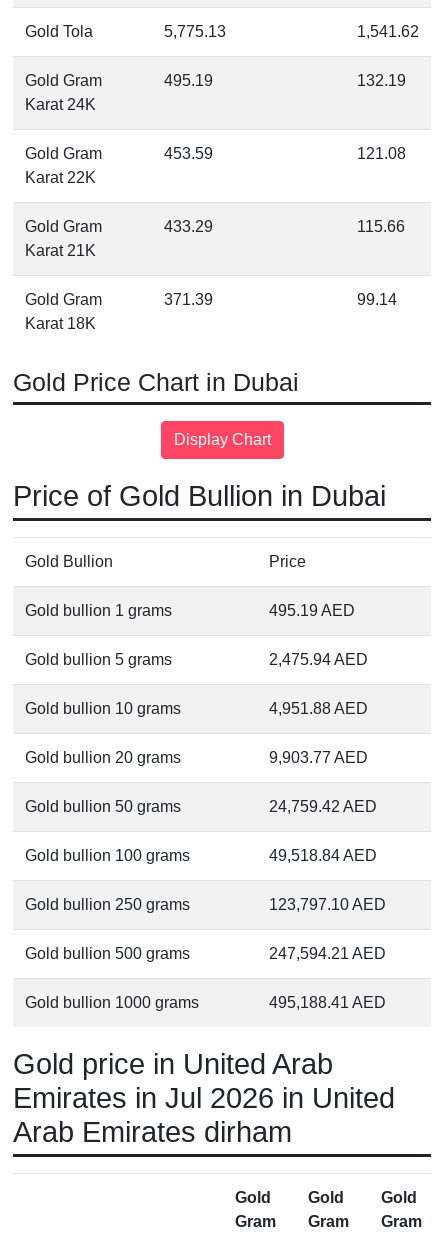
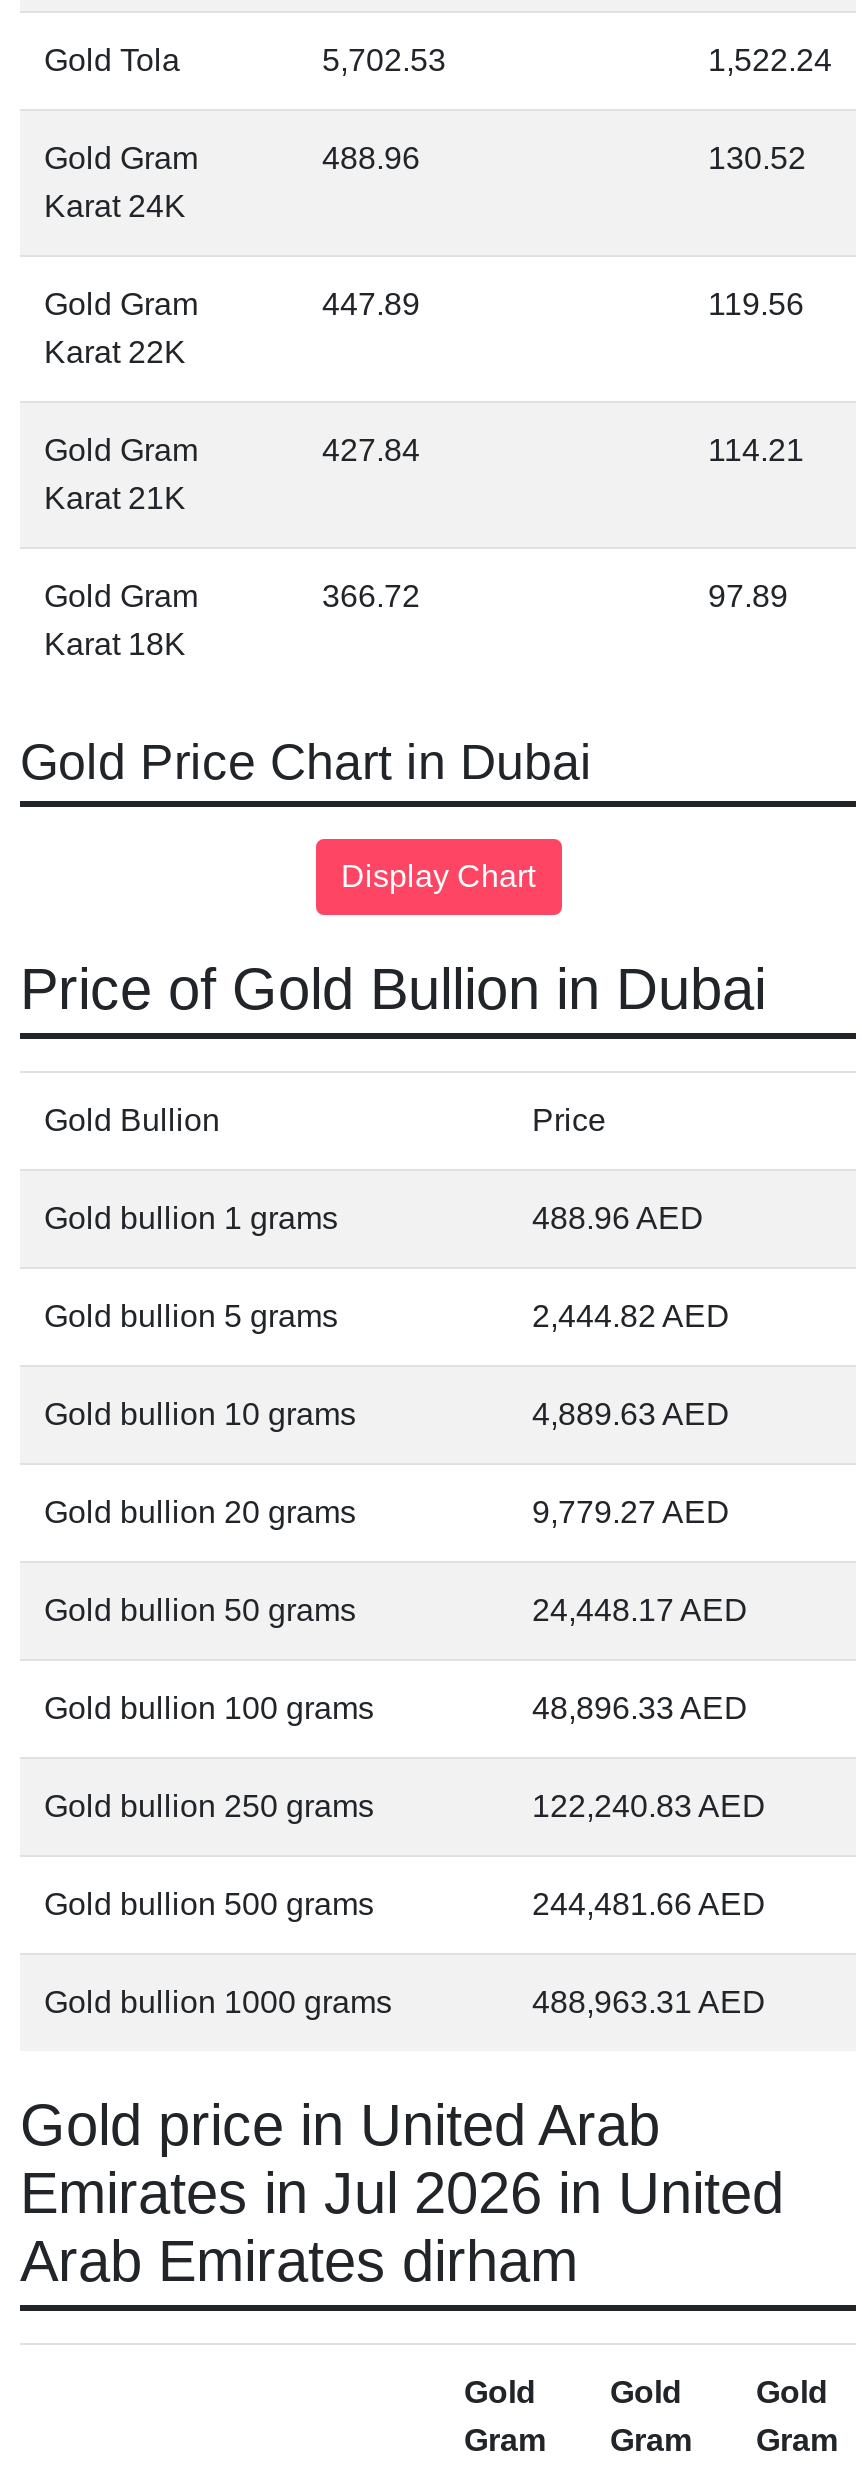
- 5,775.13
+ 5,702.53

- 1,541.62
+ 1,522.24

- 495.19
+ 488.96

- 132.19
+ 130.52

- 453.59
+ 447.89

- 121.08
+ 119.56

- 433.29
+ 427.84

- 115.66
+ 114.21

- 371.39
+ 366.72

- 99.14
+ 97.89

- 495.19 AED
+ 488.96 AED

- 2,475.94 AED
+ 2,444.82 AED

- 4,951.88 AED
+ 4,889.63 AED

- 9,903.77 AED
+ 9,779.27 AED

- 24,759.42 AED
+ 24,448.17 AED

- 49,518.84 AED
+ 48,896.33 AED

- 123,797.10 AED
+ 122,240.83 AED

- 247,594.21 AED
+ 244,481.66 AED

- 495,188.41 AED
+ 488,963.31 AED
